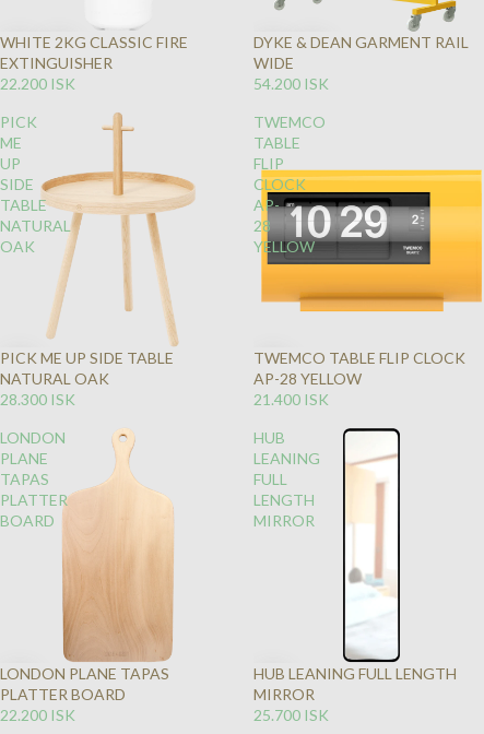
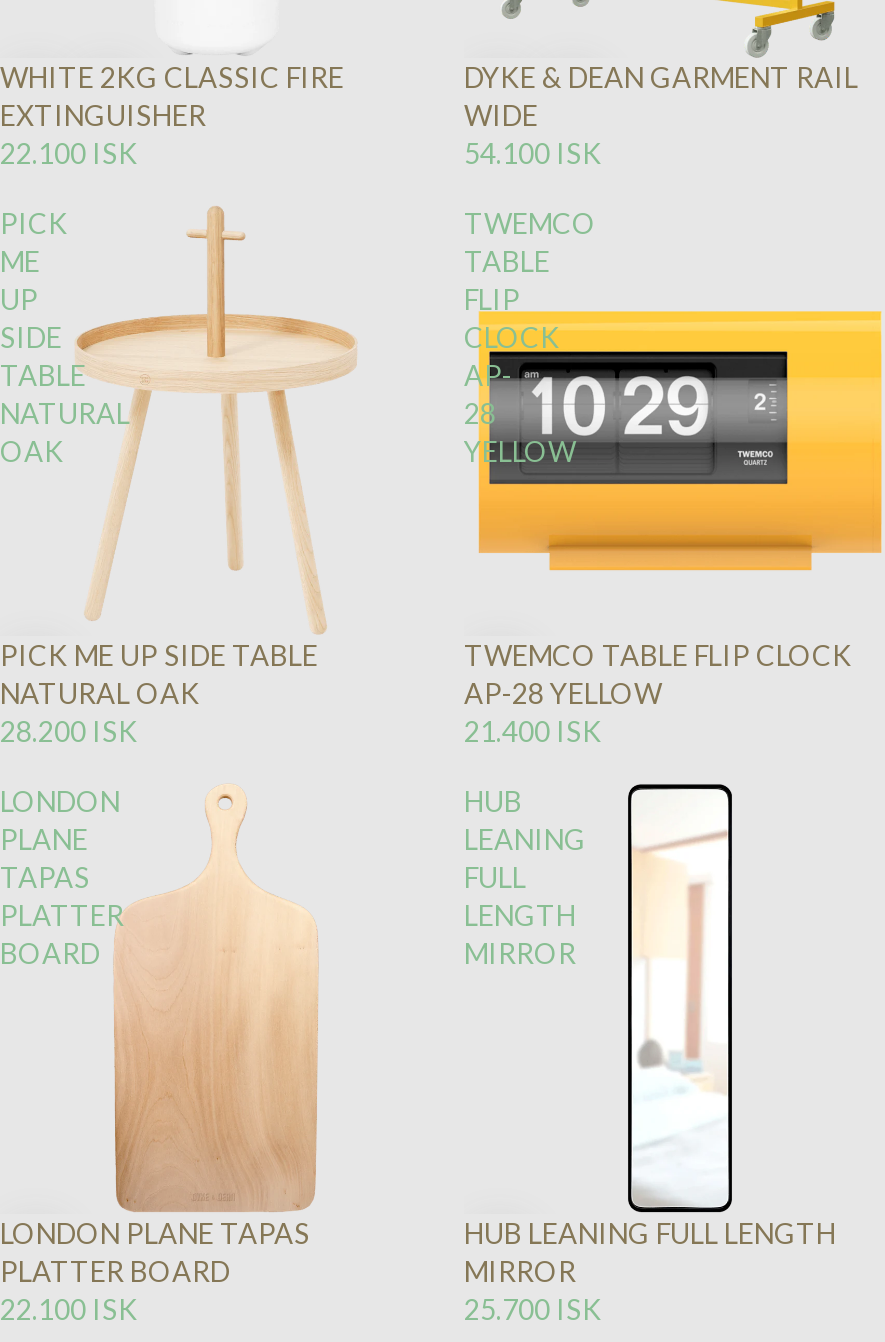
- 22.200 ISK
+ 22.100 ISK

- 54.200 ISK
+ 54.100 ISK

- 28.300 ISK
+ 28.200 ISK

- 22.200 ISK
+ 22.100 ISK
